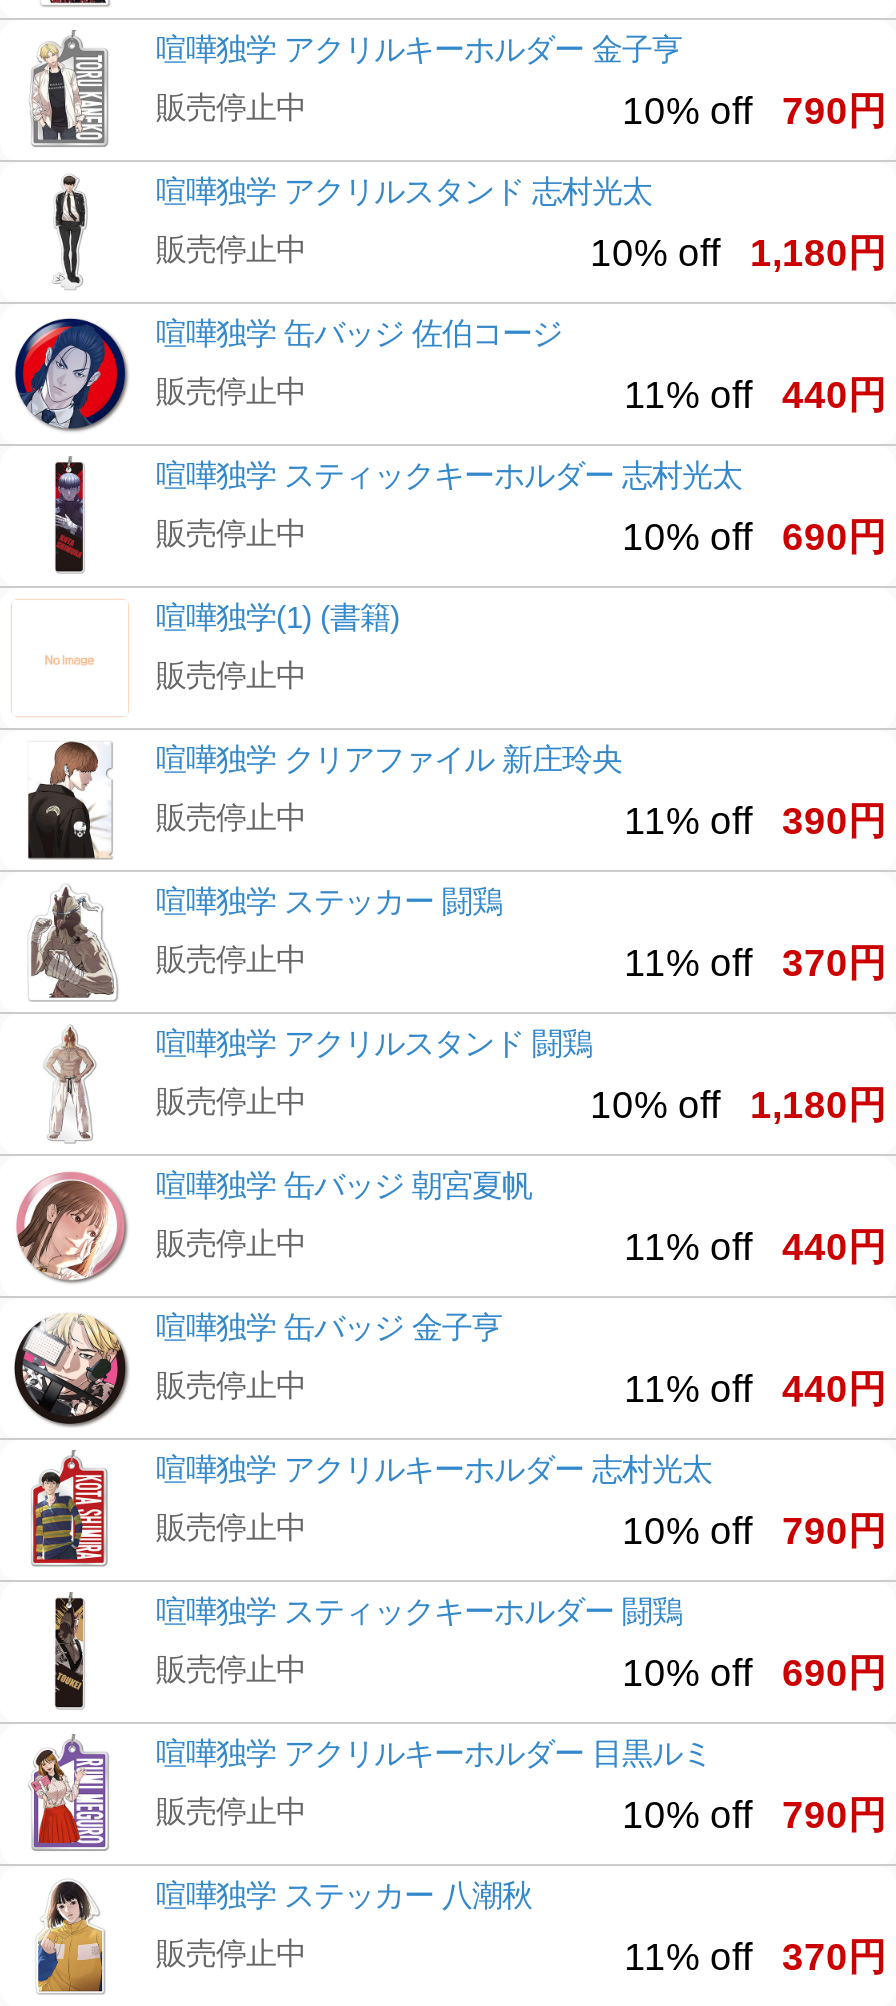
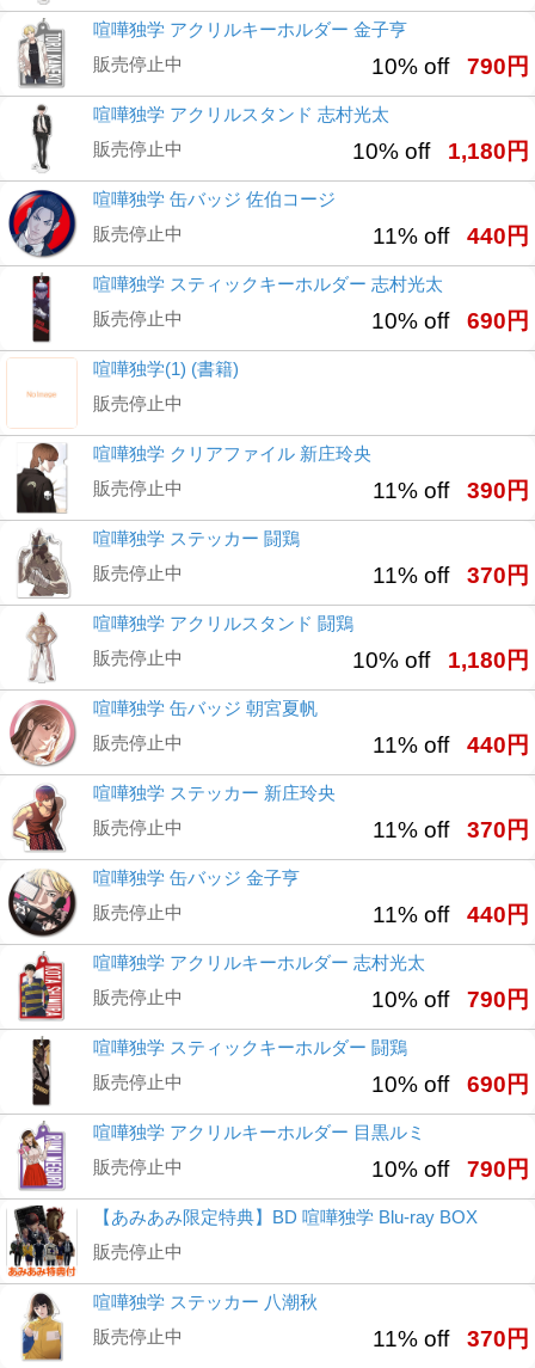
+ [image]
+ 喧嘩独学 ステッカー 新庄玲央
+ 販売停止中
+ 11% off 370円

+ [image]
+ 【あみあみ限定特典】BD 喧嘩独学 Blu-ray BOX
+ 販売停止中
